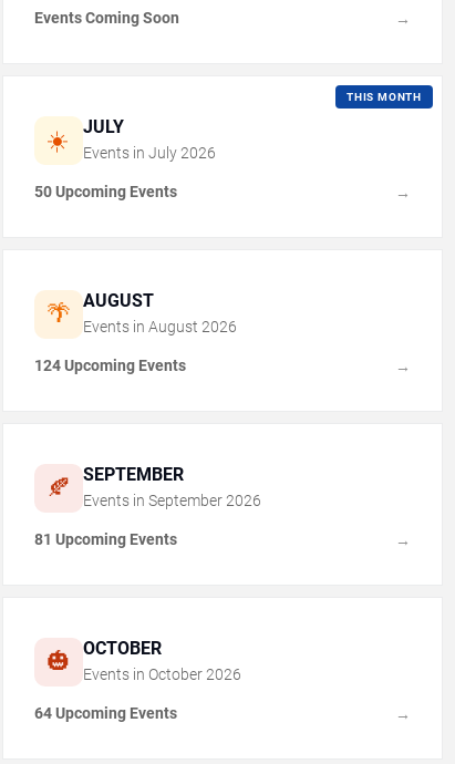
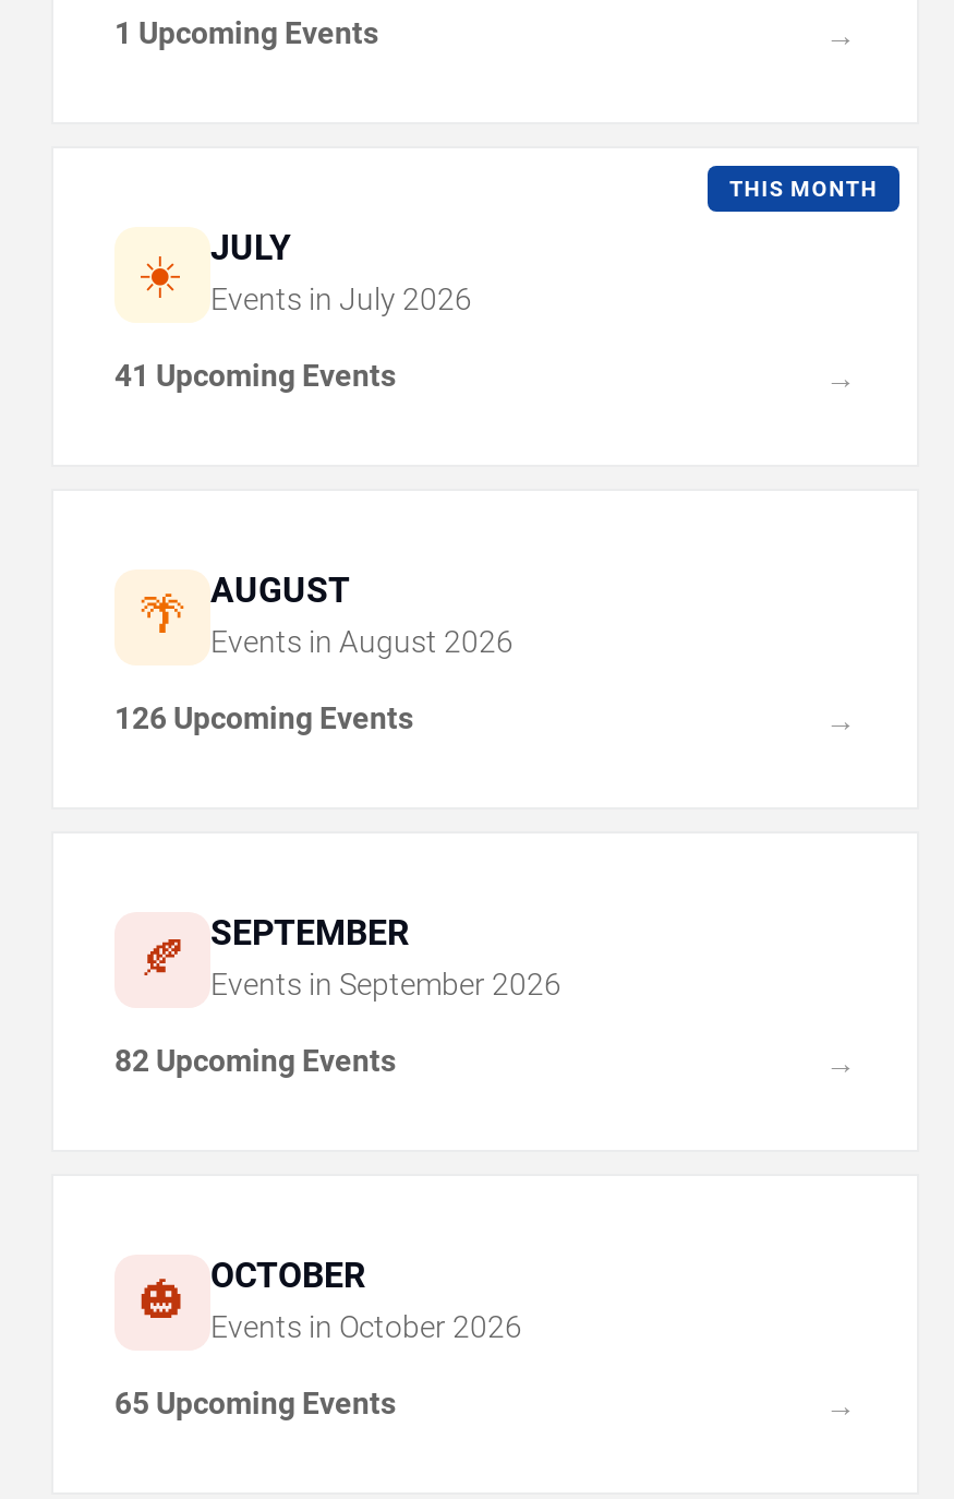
- Events Coming Soon
+ 1 Upcoming Events

- 50 Upcoming Events
+ 41 Upcoming Events

- 124 Upcoming Events
+ 126 Upcoming Events

- 81 Upcoming Events
+ 82 Upcoming Events

- 64 Upcoming Events
+ 65 Upcoming Events
